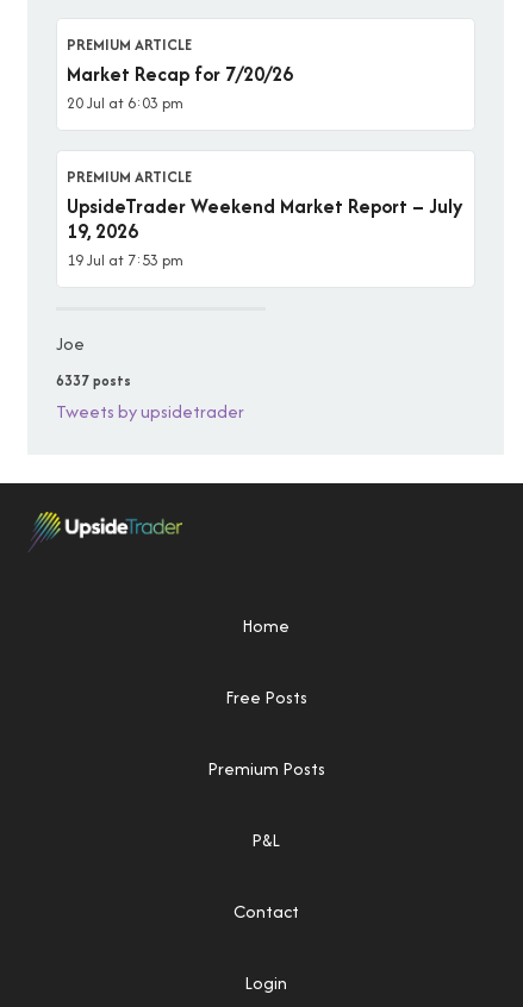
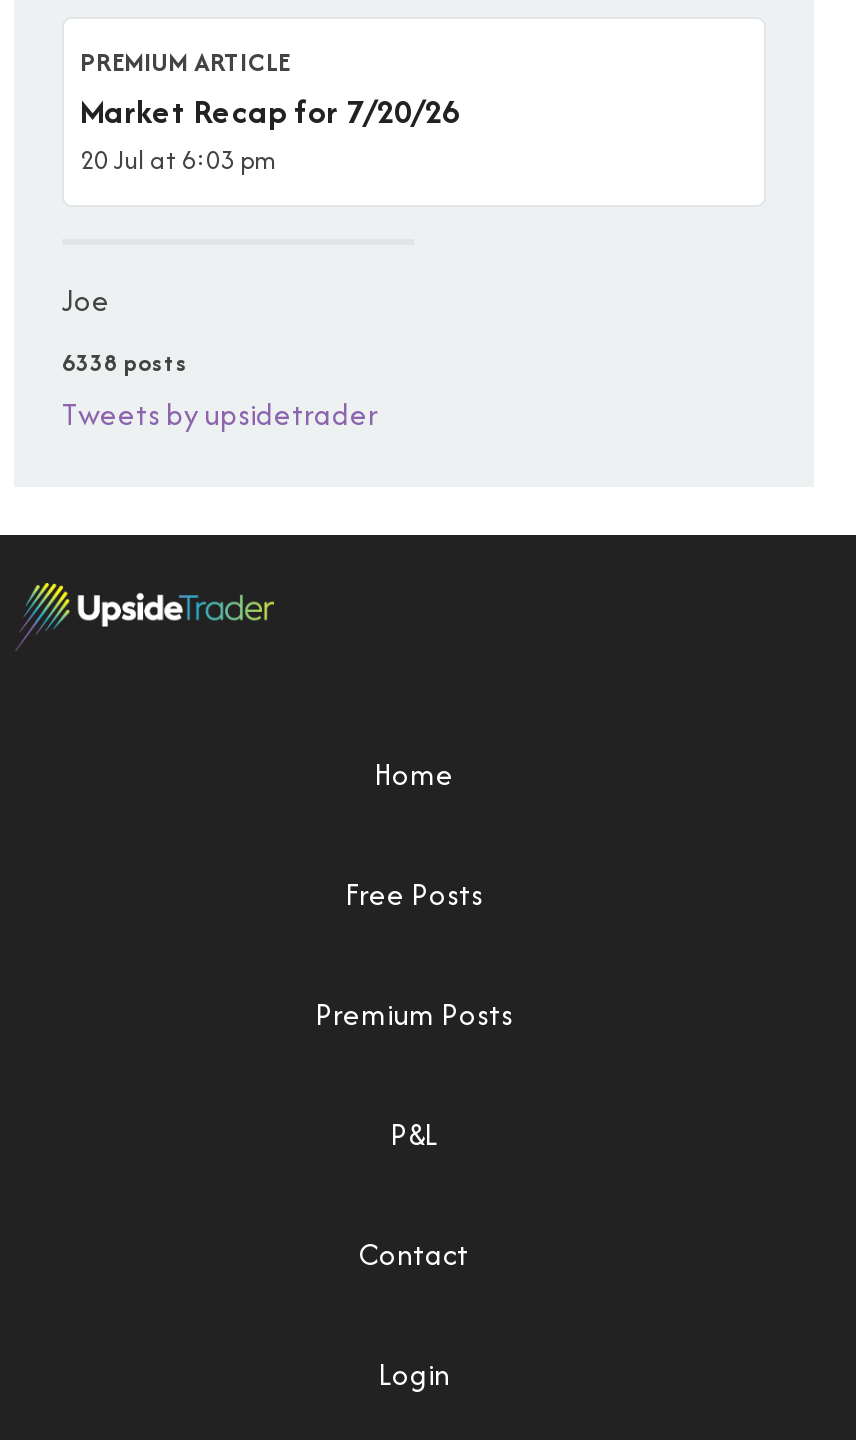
- PREMIUM ARTICLE
- UpsideTrader Weekend Market Report – July
- 19, 2026
- 19 Jul at 7:53 pm

- 6337 posts
+ 6338 posts
